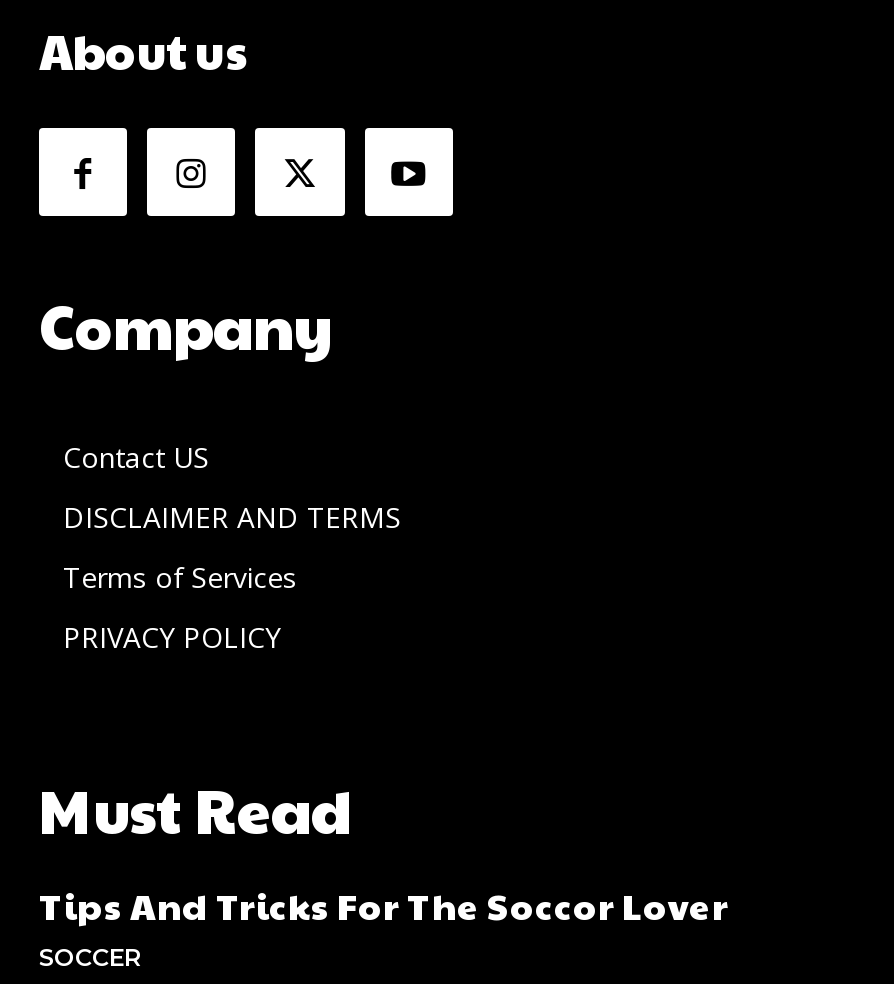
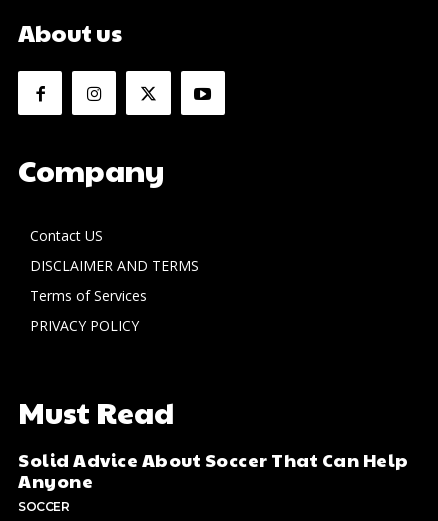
- Tips And Tricks For The Soccor Lover
+ Solid Advice About Soccer That Can Help
+ Anyone
